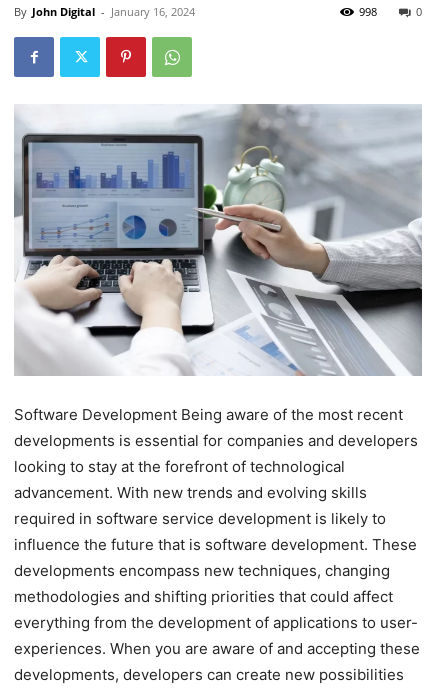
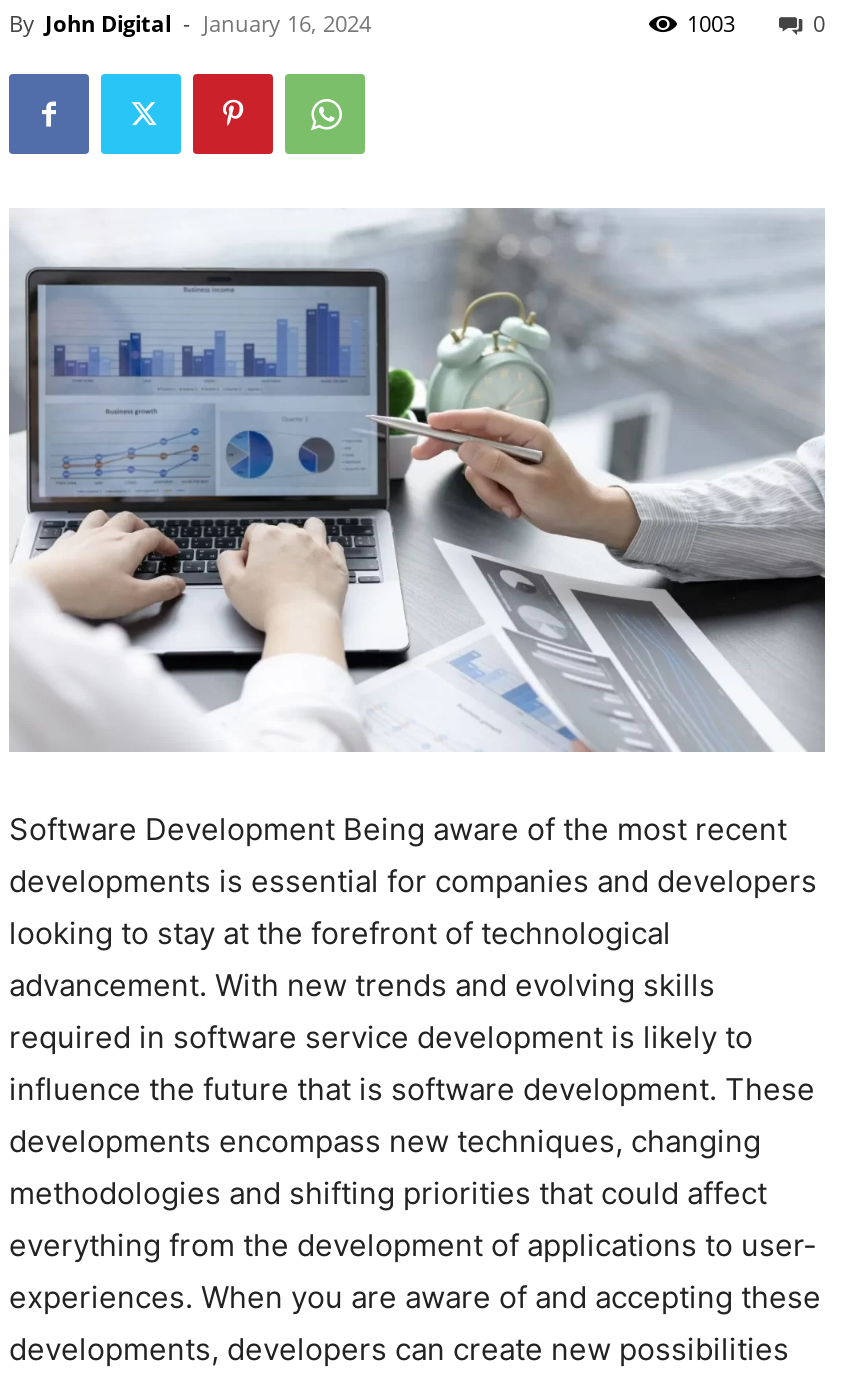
- 998
+ 1003
